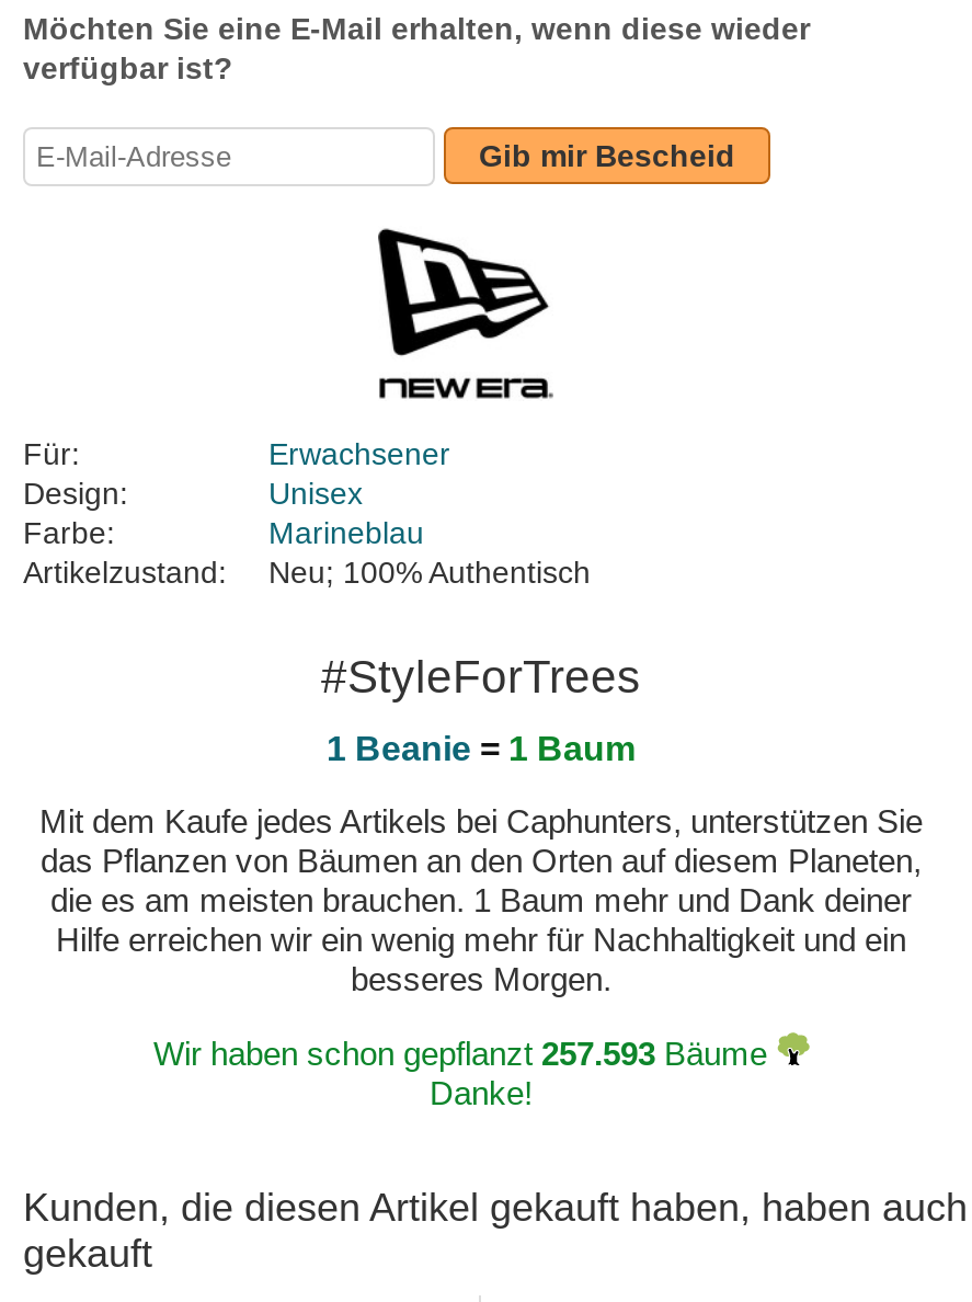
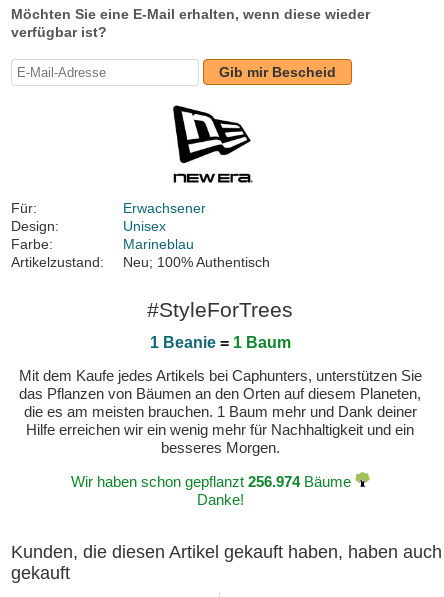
- Wir haben schon gepflanzt 257.593 Bäume
+ Wir haben schon gepflanzt 256.974 Bäume
